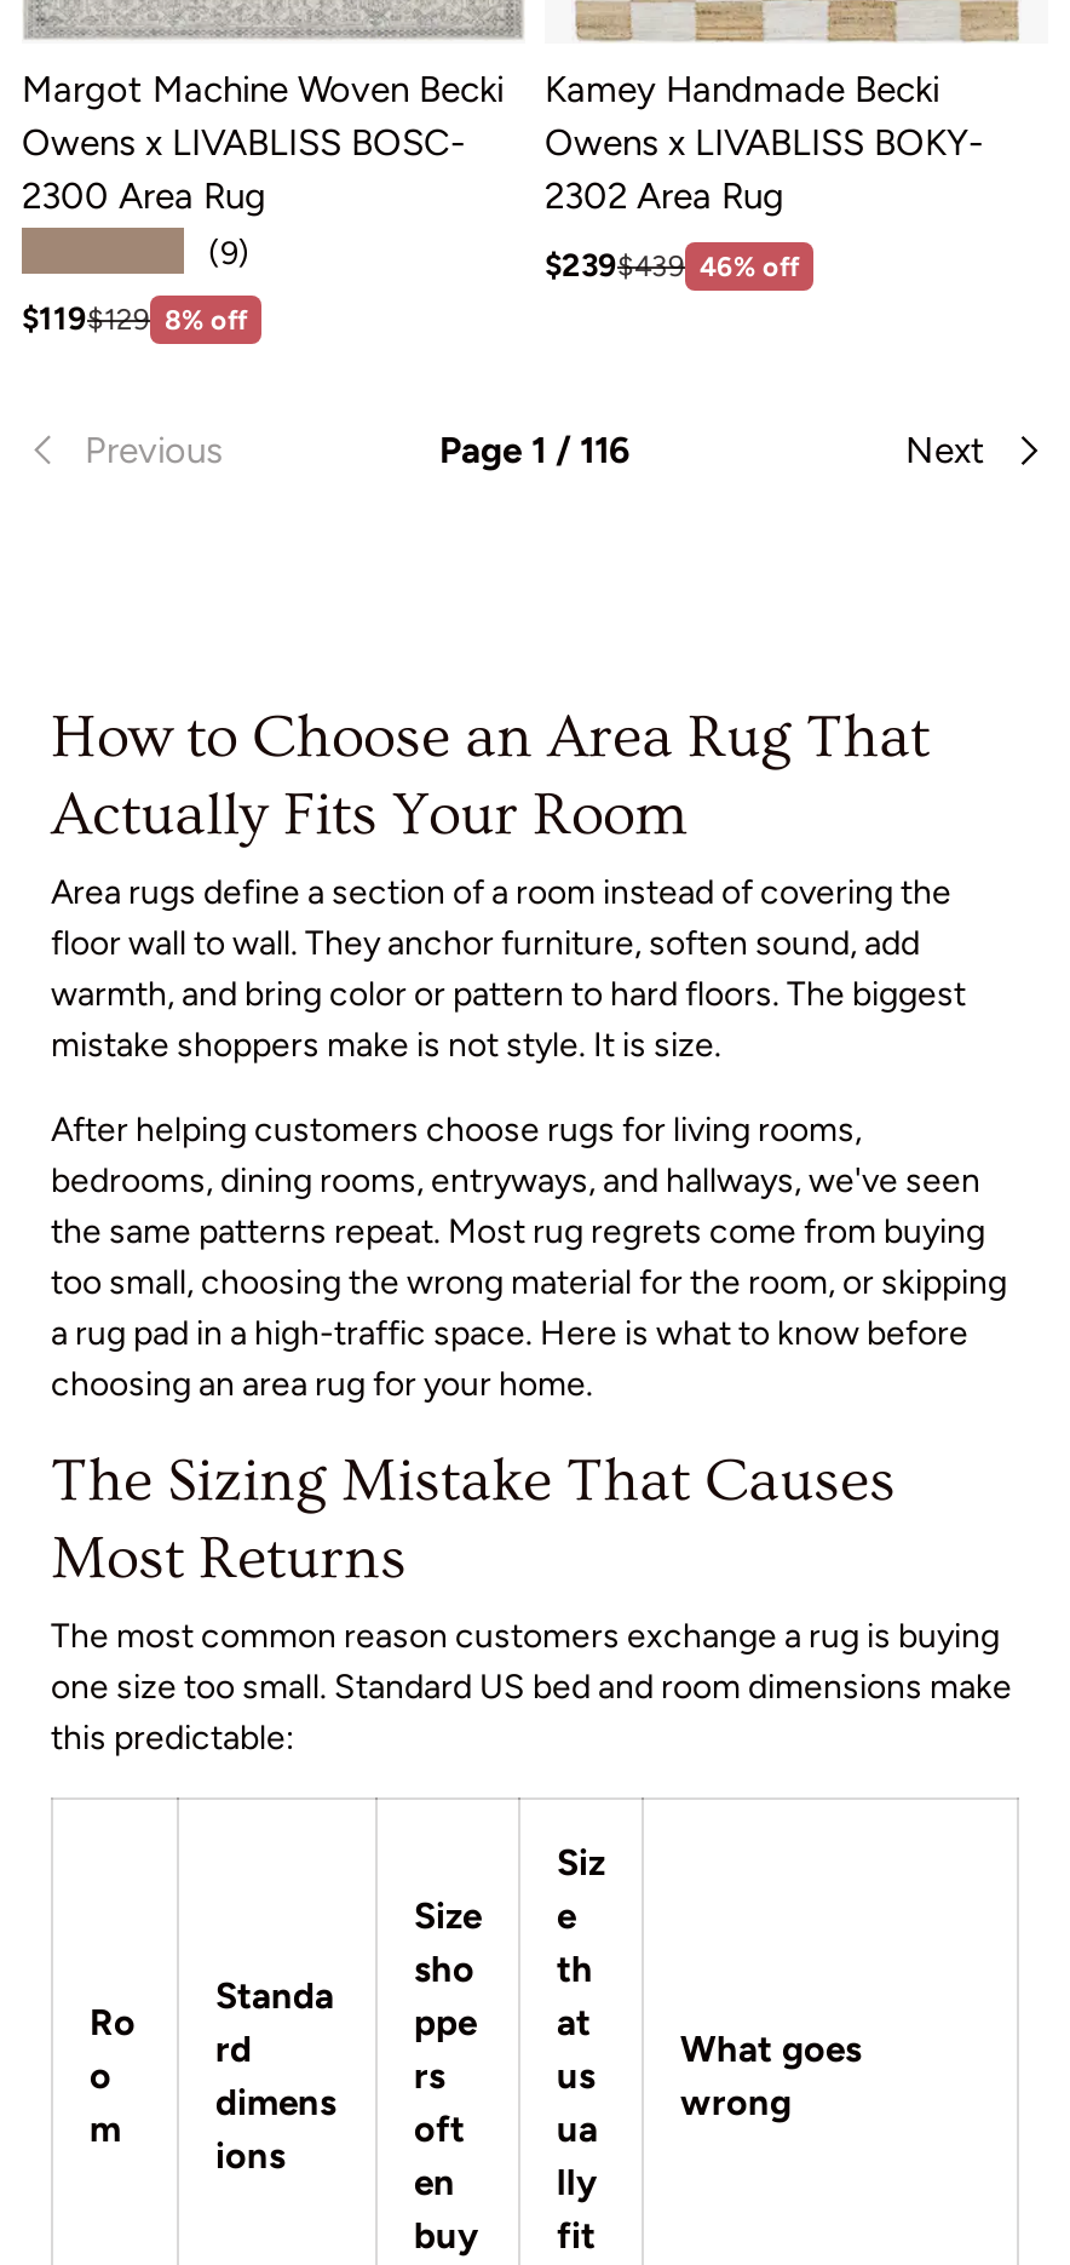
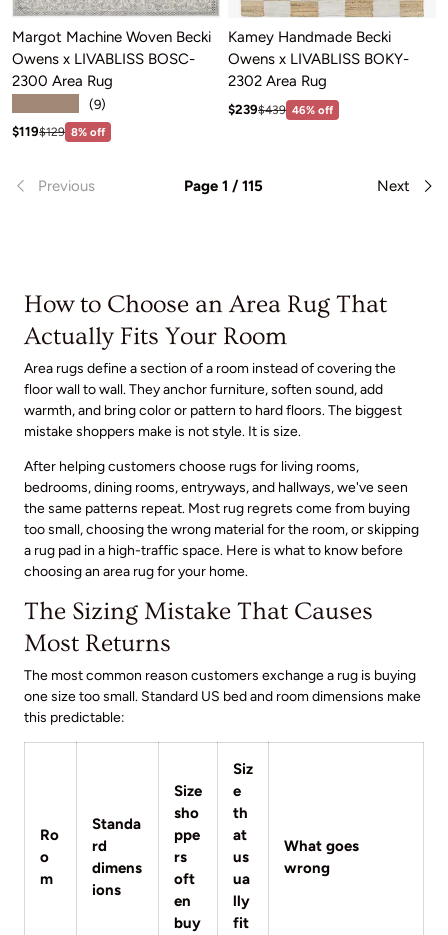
- Page 1 / 116
+ Page 1 / 115
